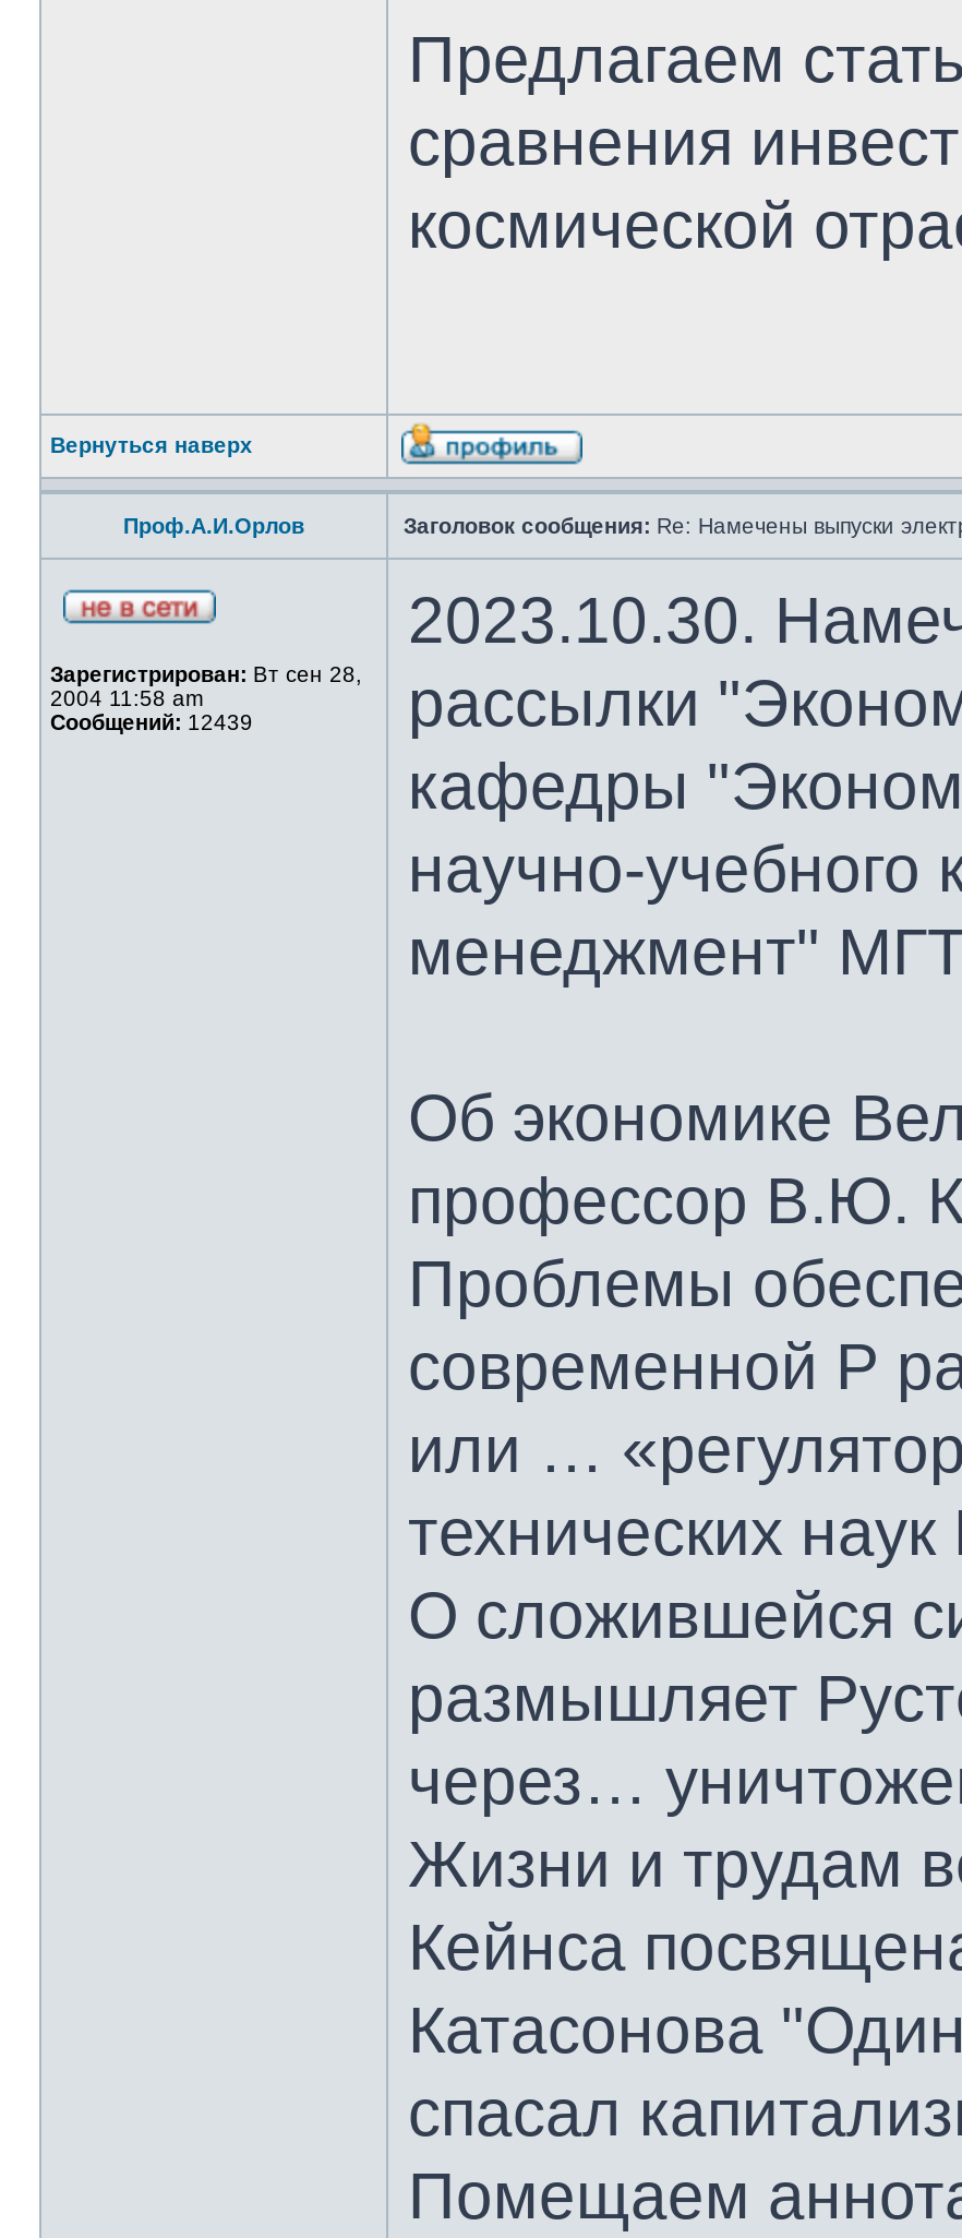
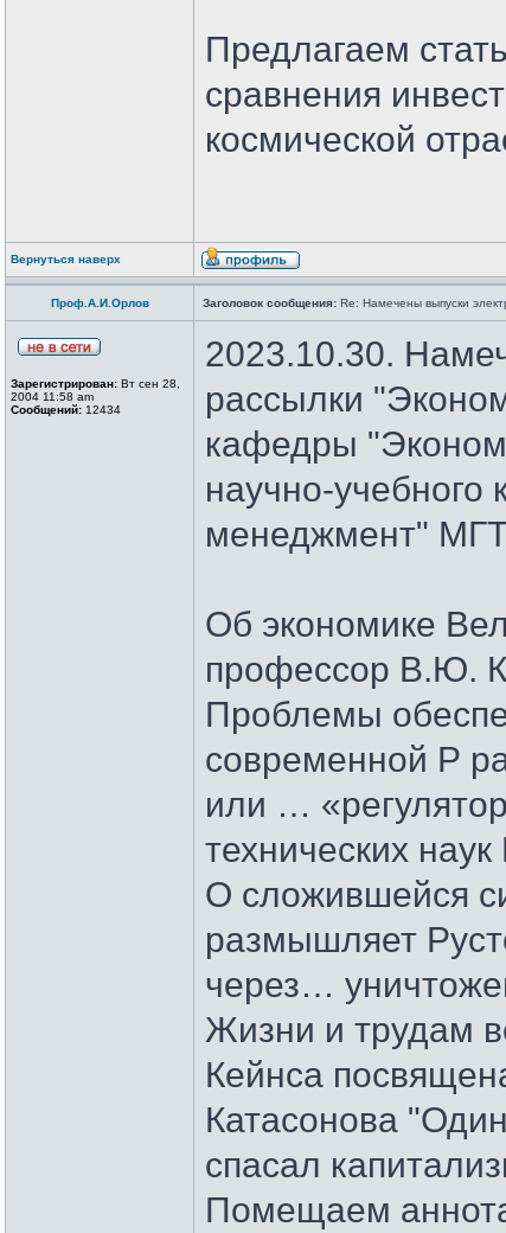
- Сообщений: 12439
+ Сообщений: 12434
